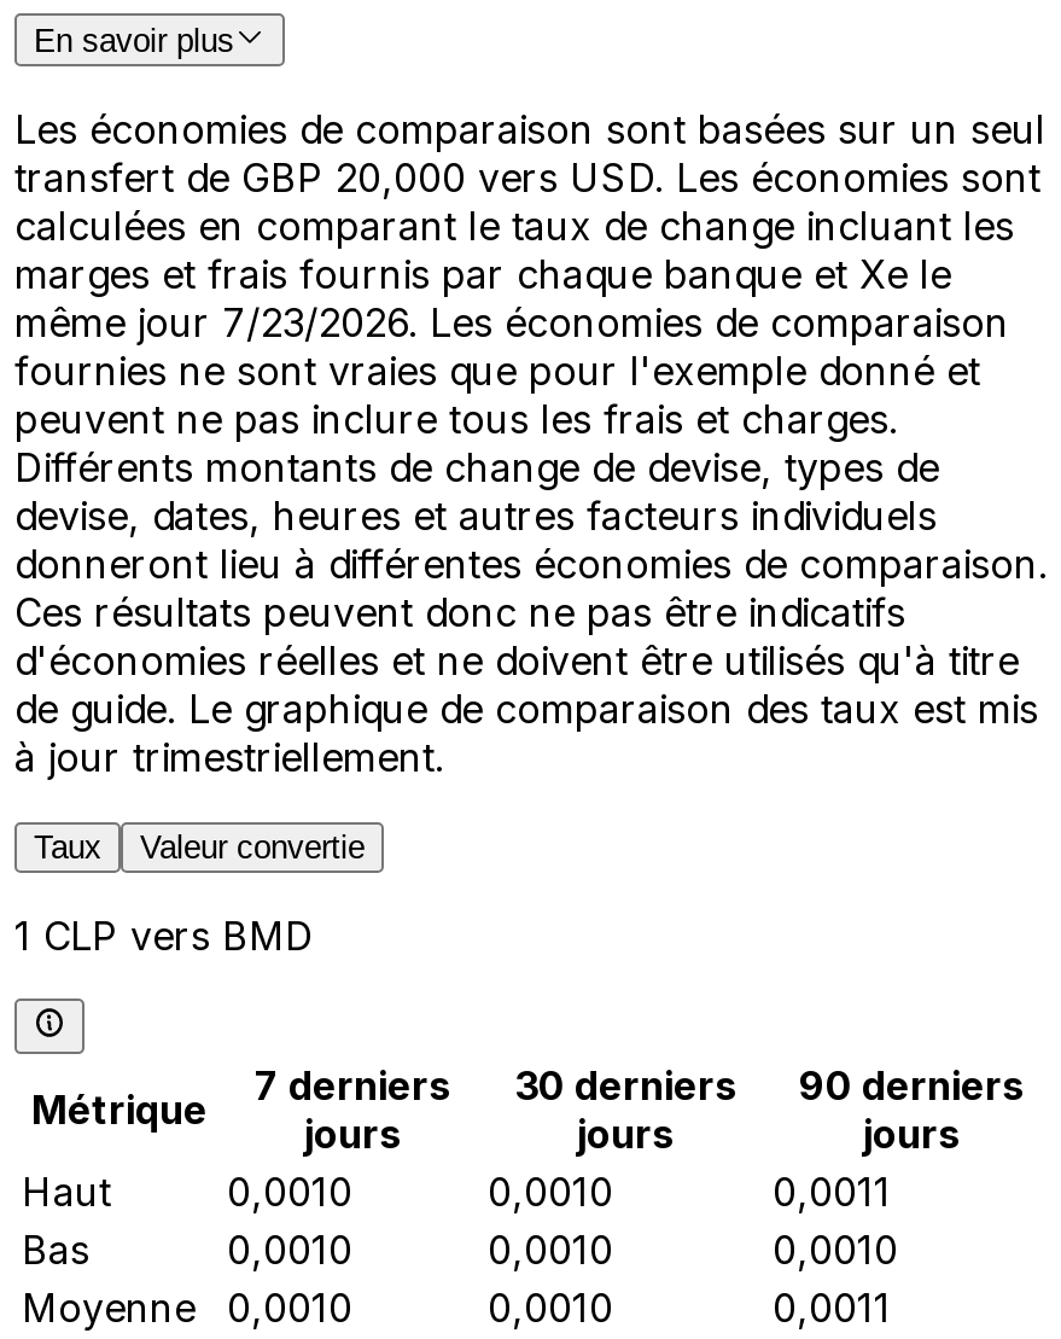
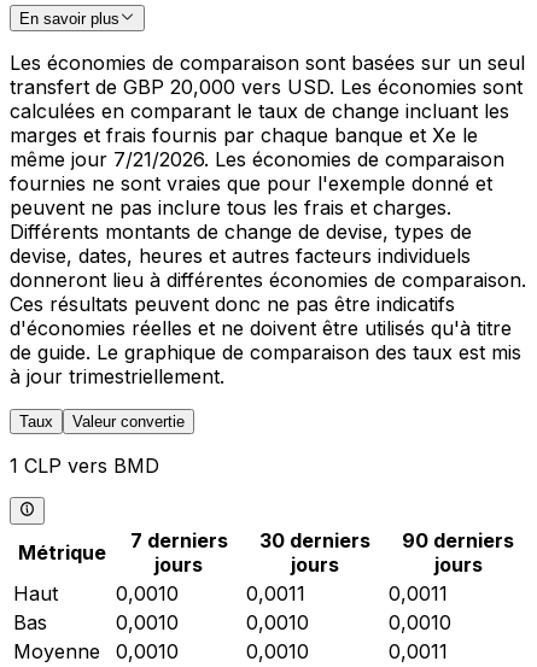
- même jour 7/23/2026. Les économies de comparaison
+ même jour 7/21/2026. Les économies de comparaison

- 0,0010
+ 0,0011
